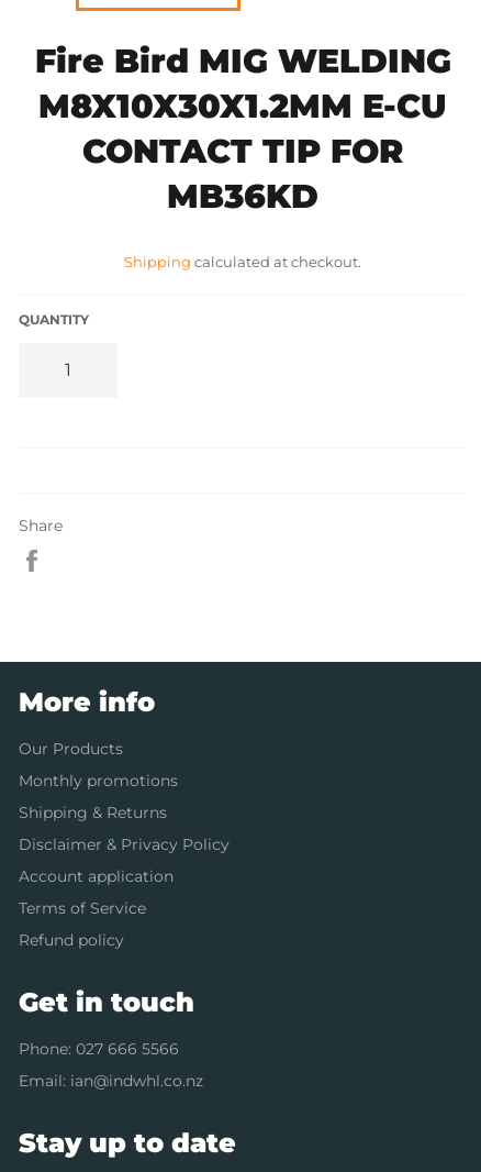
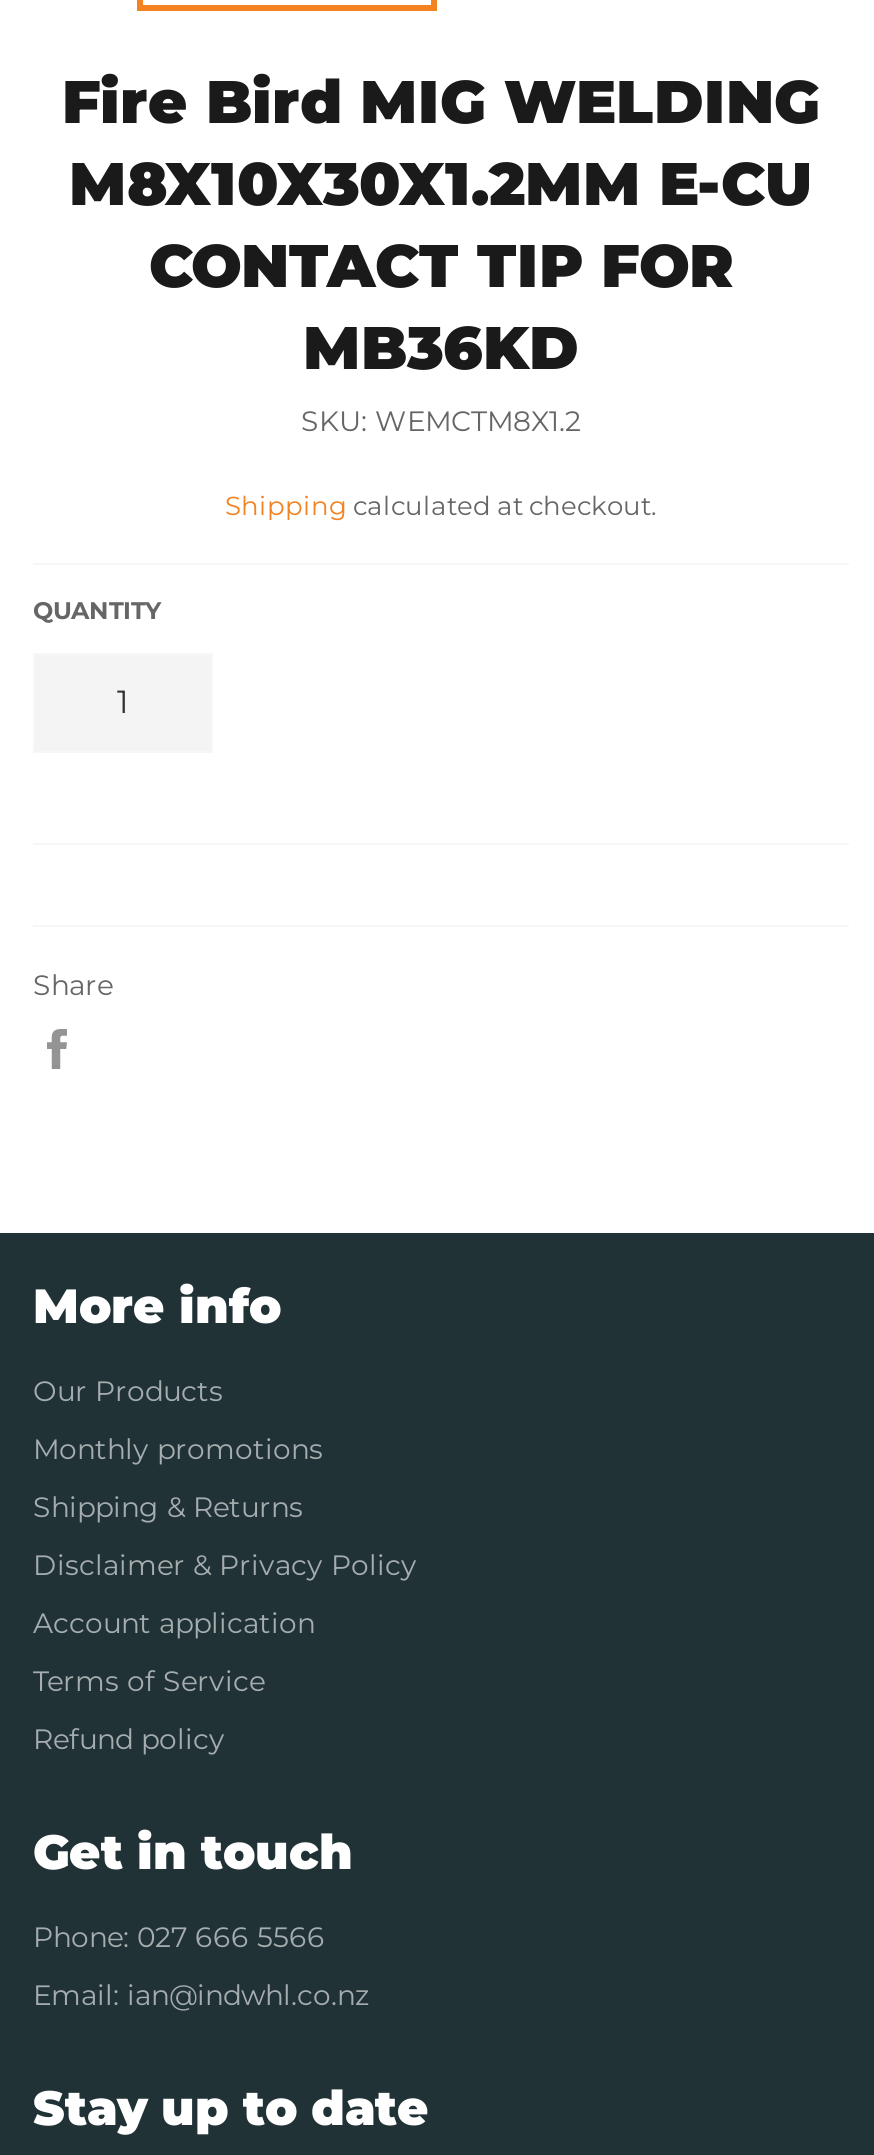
+ SKU: WEMCTM8X1.2
